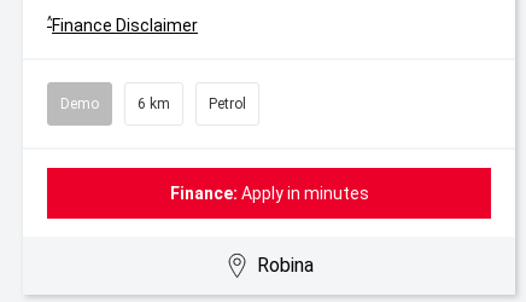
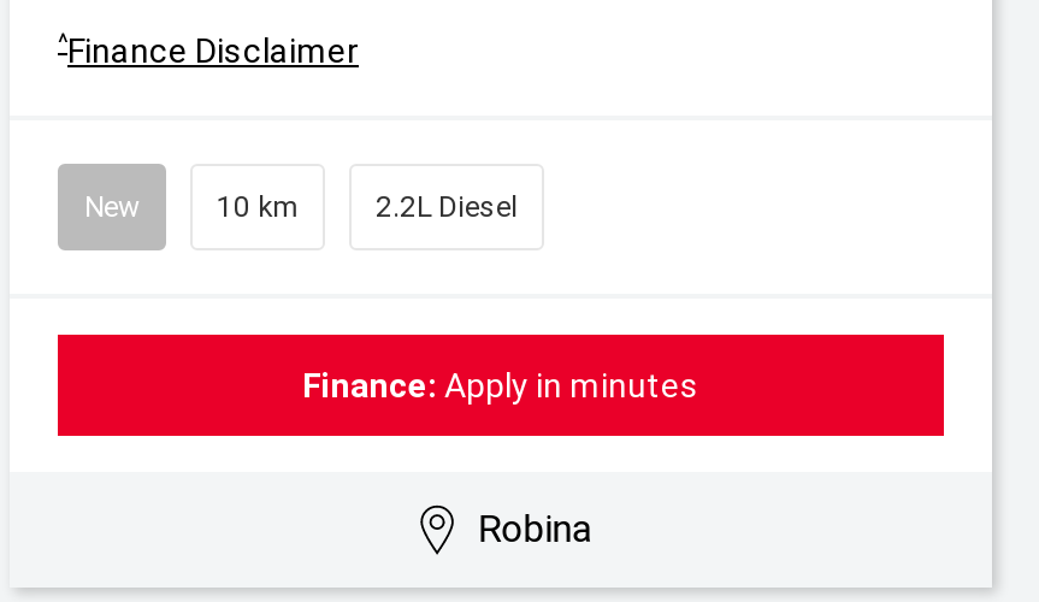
- Demo
- 6 km
- Petrol
+ New
+ 10 km
+ 2.2L Diesel
